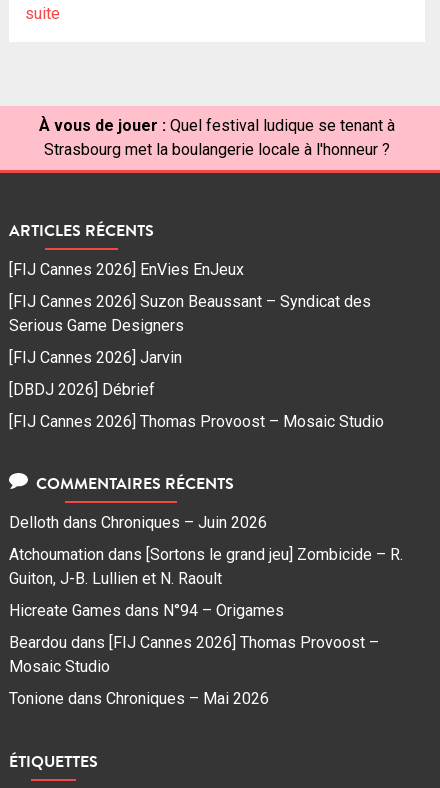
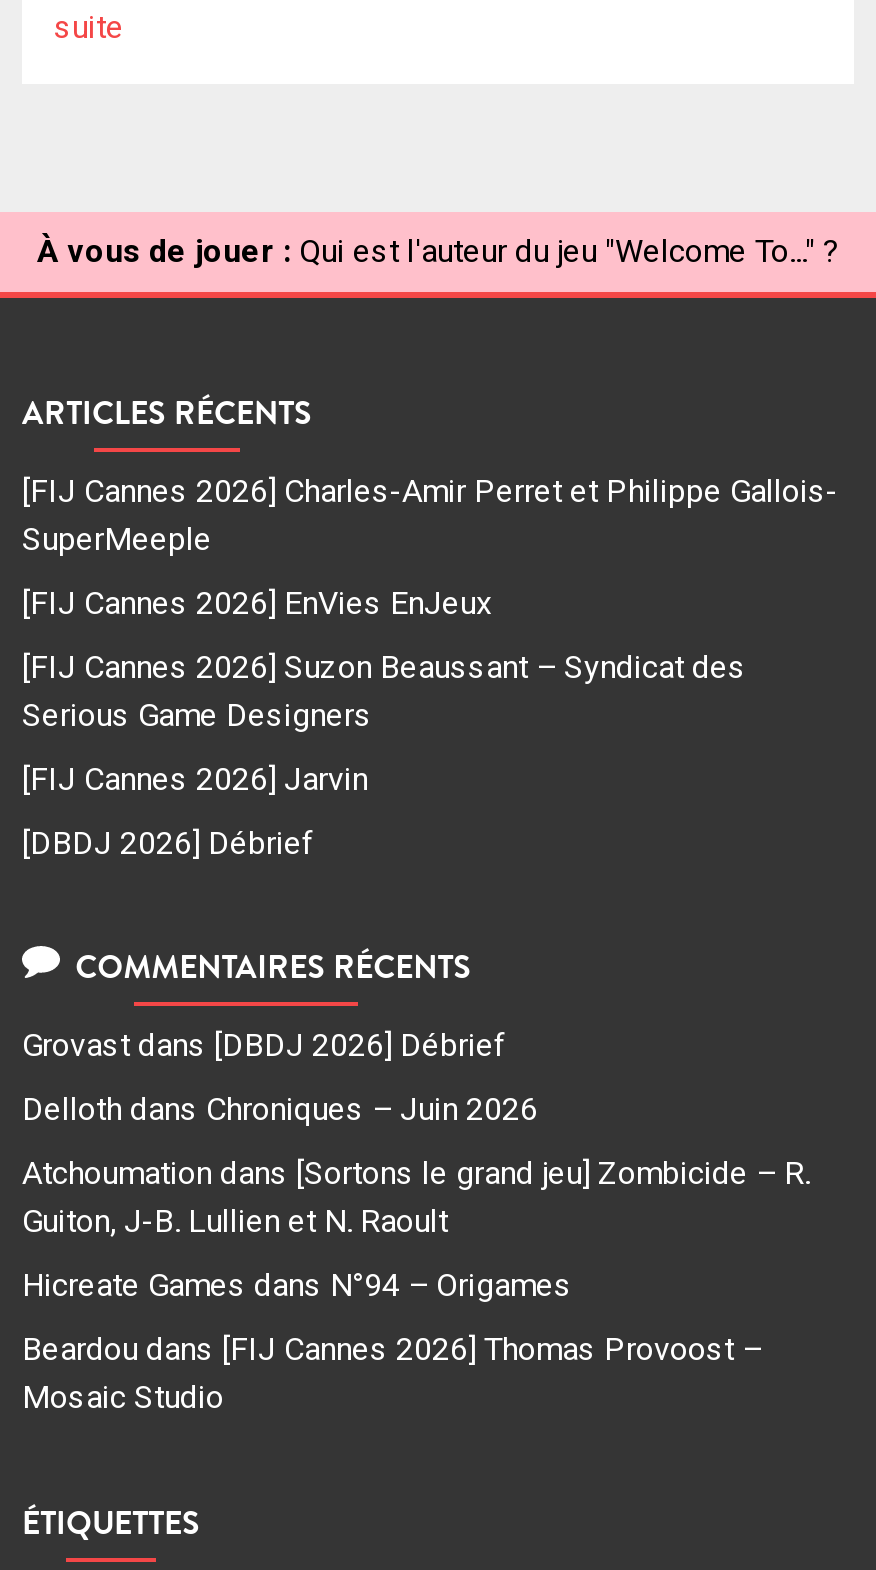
- À vous de jouer : Quel festival ludique se tenant à
- Strasbourg met la boulangerie locale à l'honneur ?
+ À vous de jouer : Qui est l'auteur du jeu "Welcome To..." ?

moved up: ARTICLES RÉCENTS

+ [FIJ Cannes 2026] Charles-Amir Perret et Philippe Gallois-
+ SuperMeeple

moved down: [FIJ Cannes 2026] EnVies EnJeux | [FIJ Cannes 2026] Suzon Beaussant – Syndicat des | Serious Game Designers | [FIJ Cannes 2026] Jarvin | [DBDJ 2026] Débrief

- [FIJ Cannes 2026] Thomas Provoost – Mosaic Studio

+ Grovast dans [DBDJ 2026] Débrief

moved down: Delloth dans Chroniques – Juin 2026 | Atchoumation dans [Sortons le grand jeu] Zombicide – R. | Guiton, J-B. Lullien et N. Raoult | Hicreate Games dans N°94 – Origames | Beardou dans [FIJ Cannes 2026] Thomas Provoost – | Mosaic Studio

- Tonione dans Chroniques – Mai 2026
